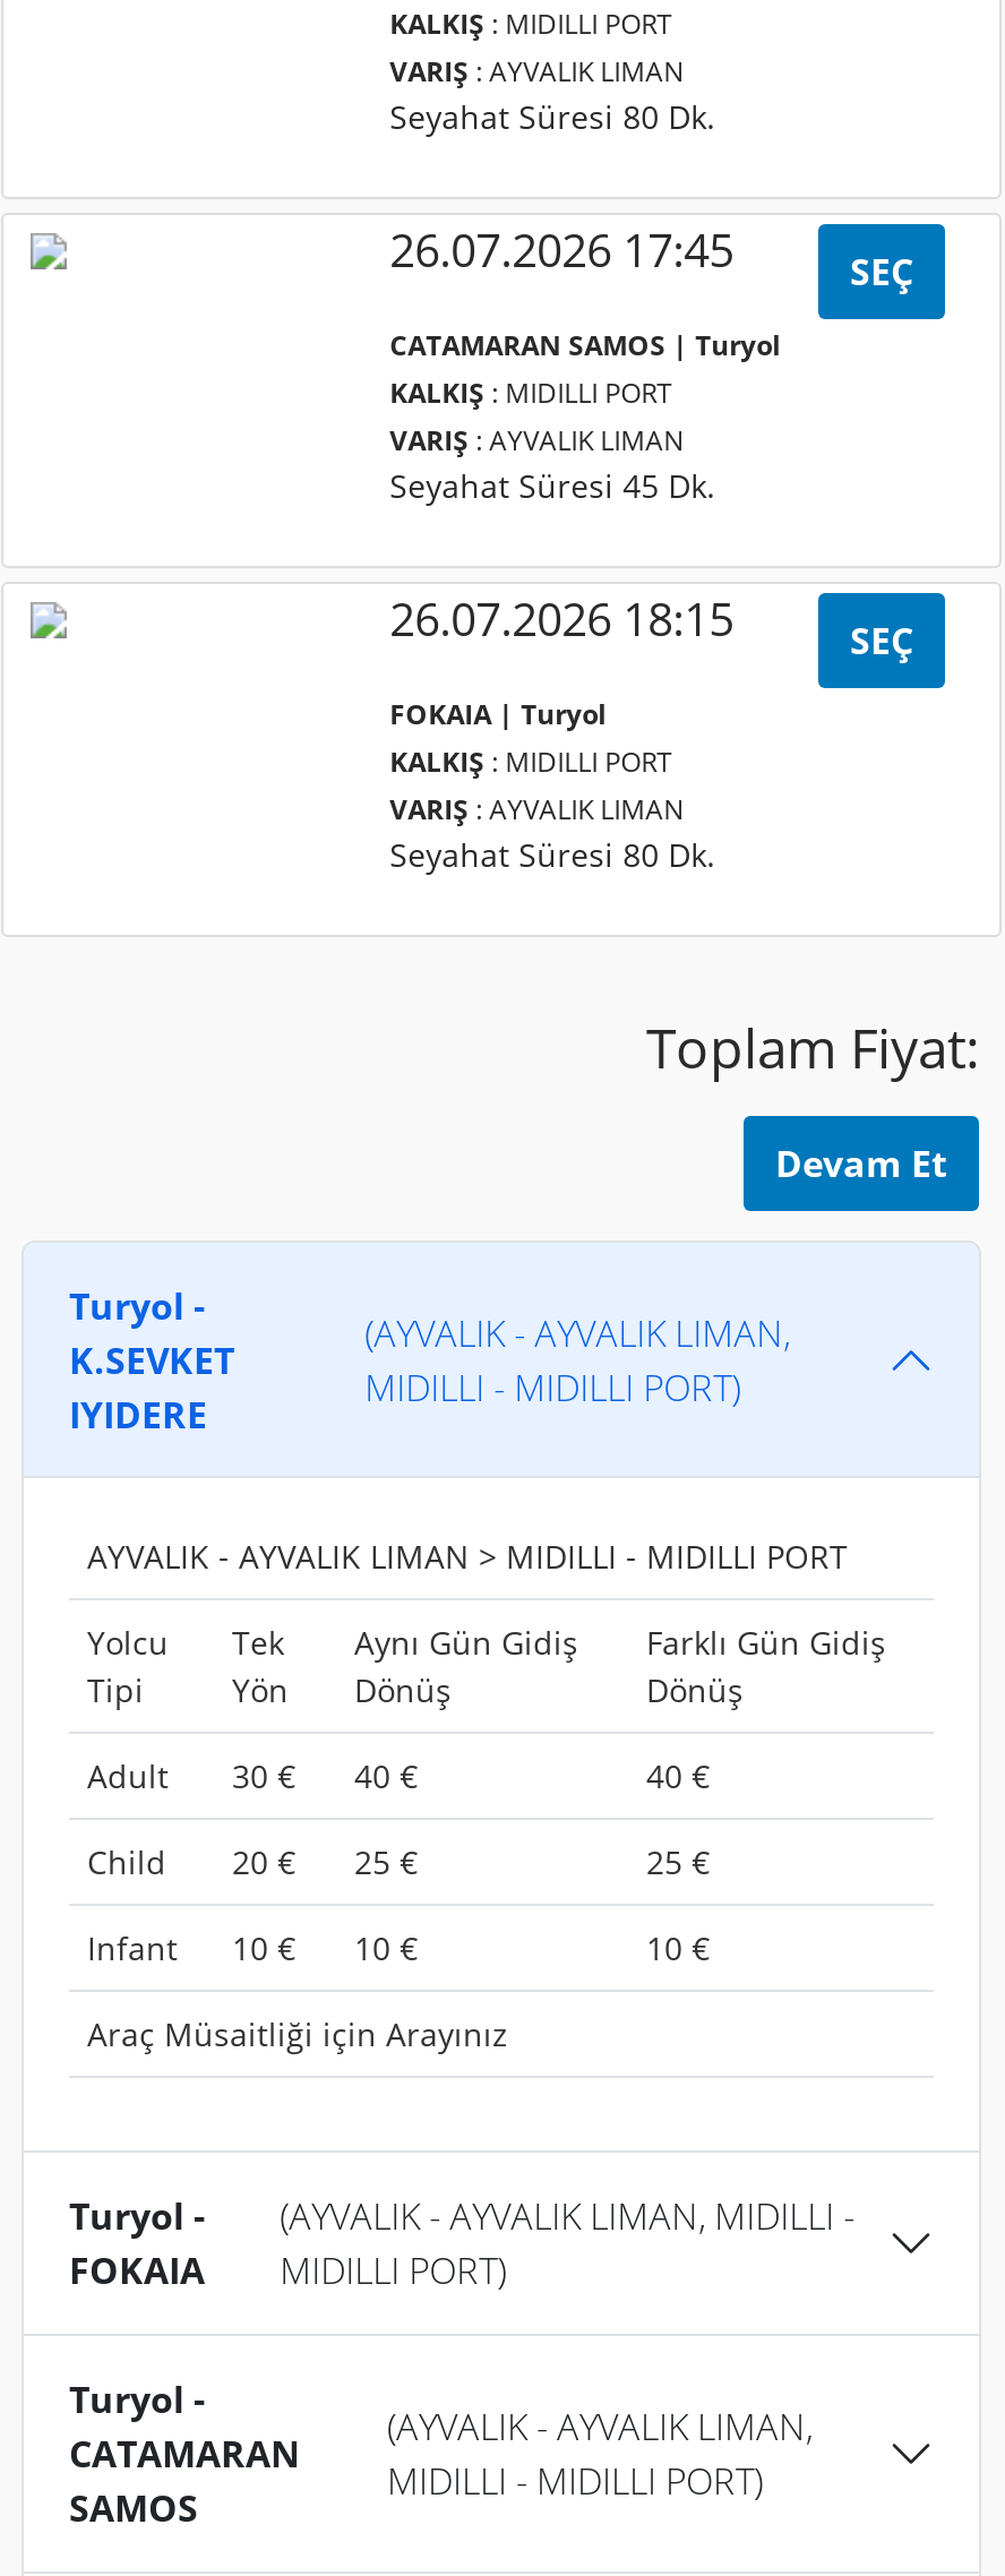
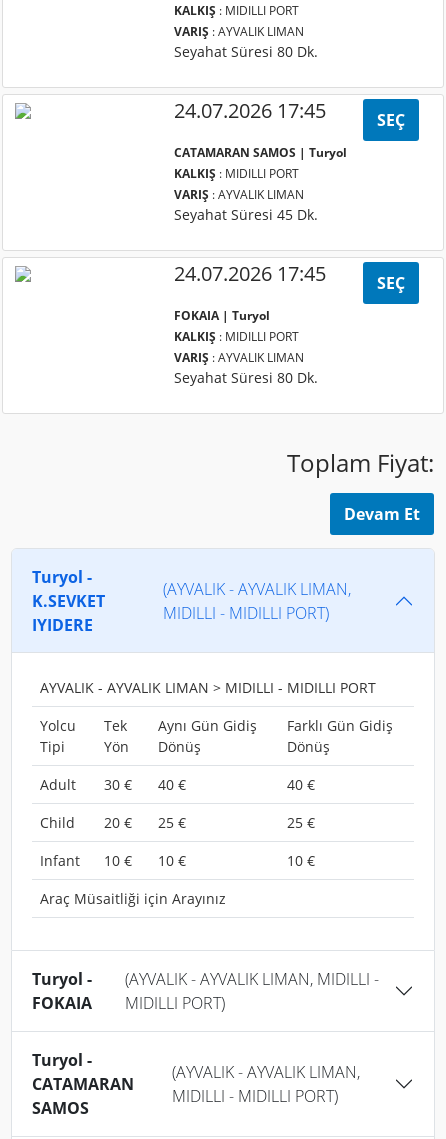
- 26.07.2026 17:45
+ 24.07.2026 17:45

- 26.07.2026 18:15
+ 24.07.2026 17:45
